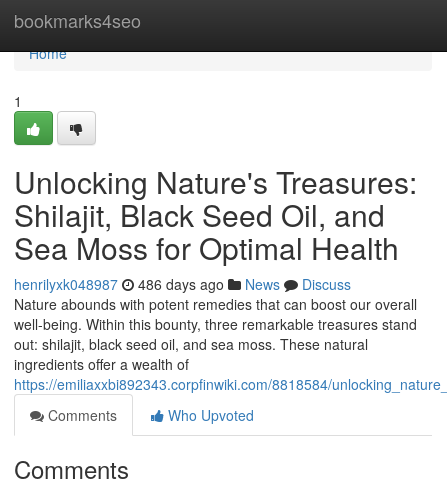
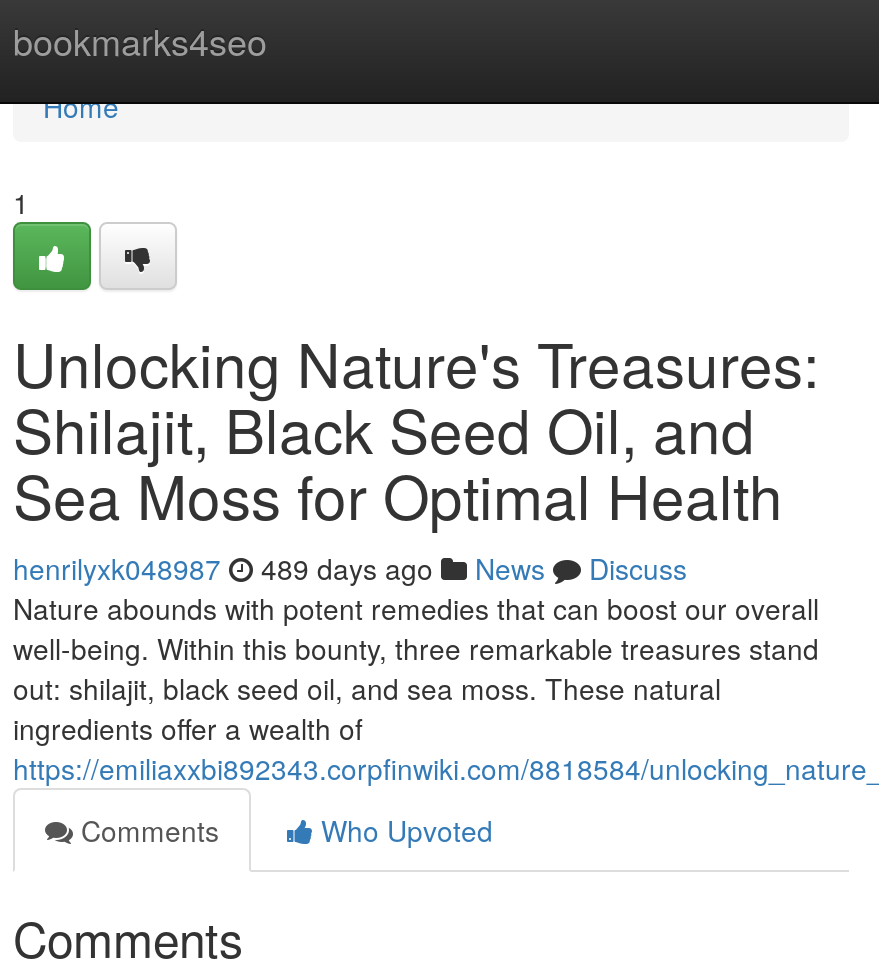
- henrilyxk048987 486 days ago News Discuss
+ henrilyxk048987 489 days ago News Discuss
